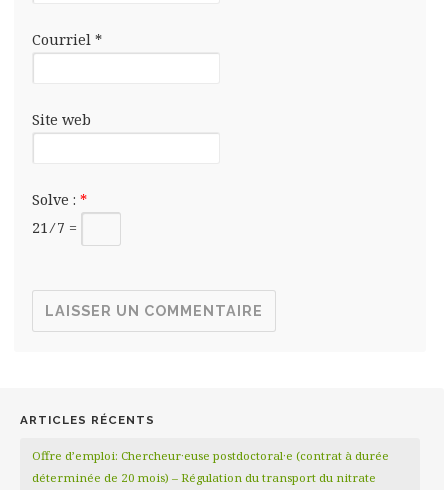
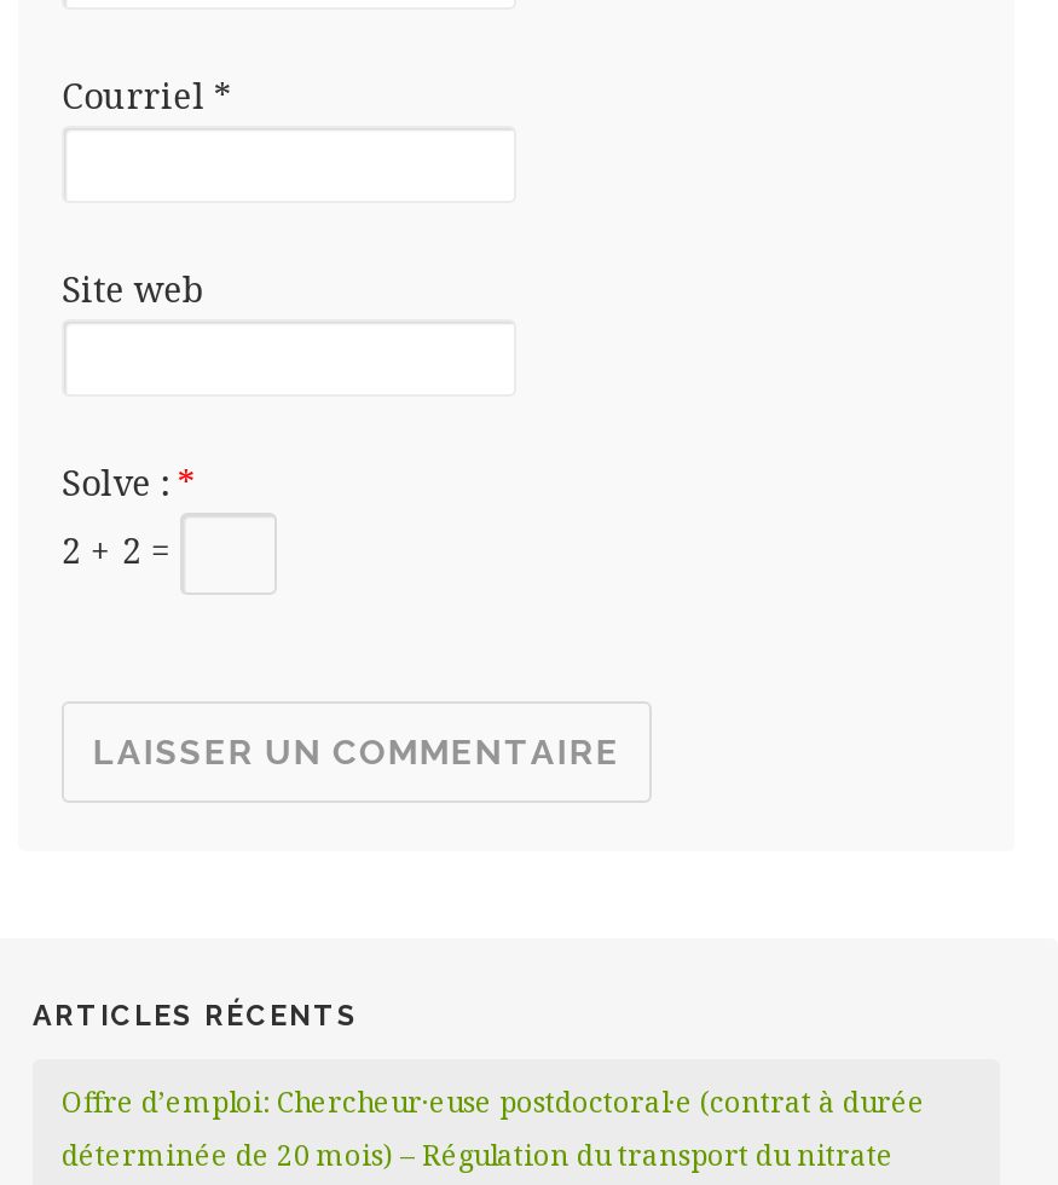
- 21 ⁄ 7 =
+ 2 + 2 =
